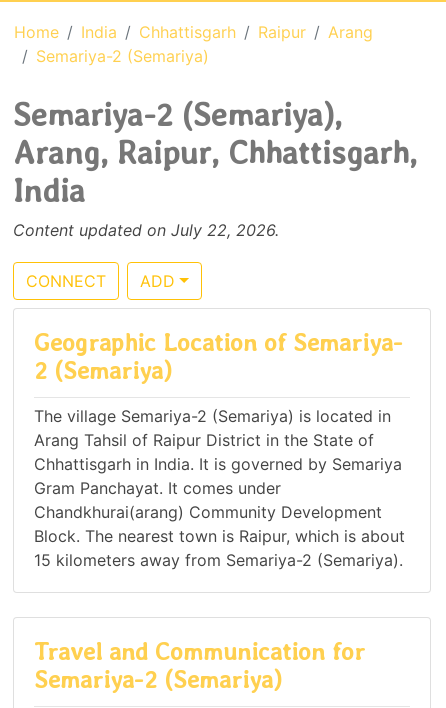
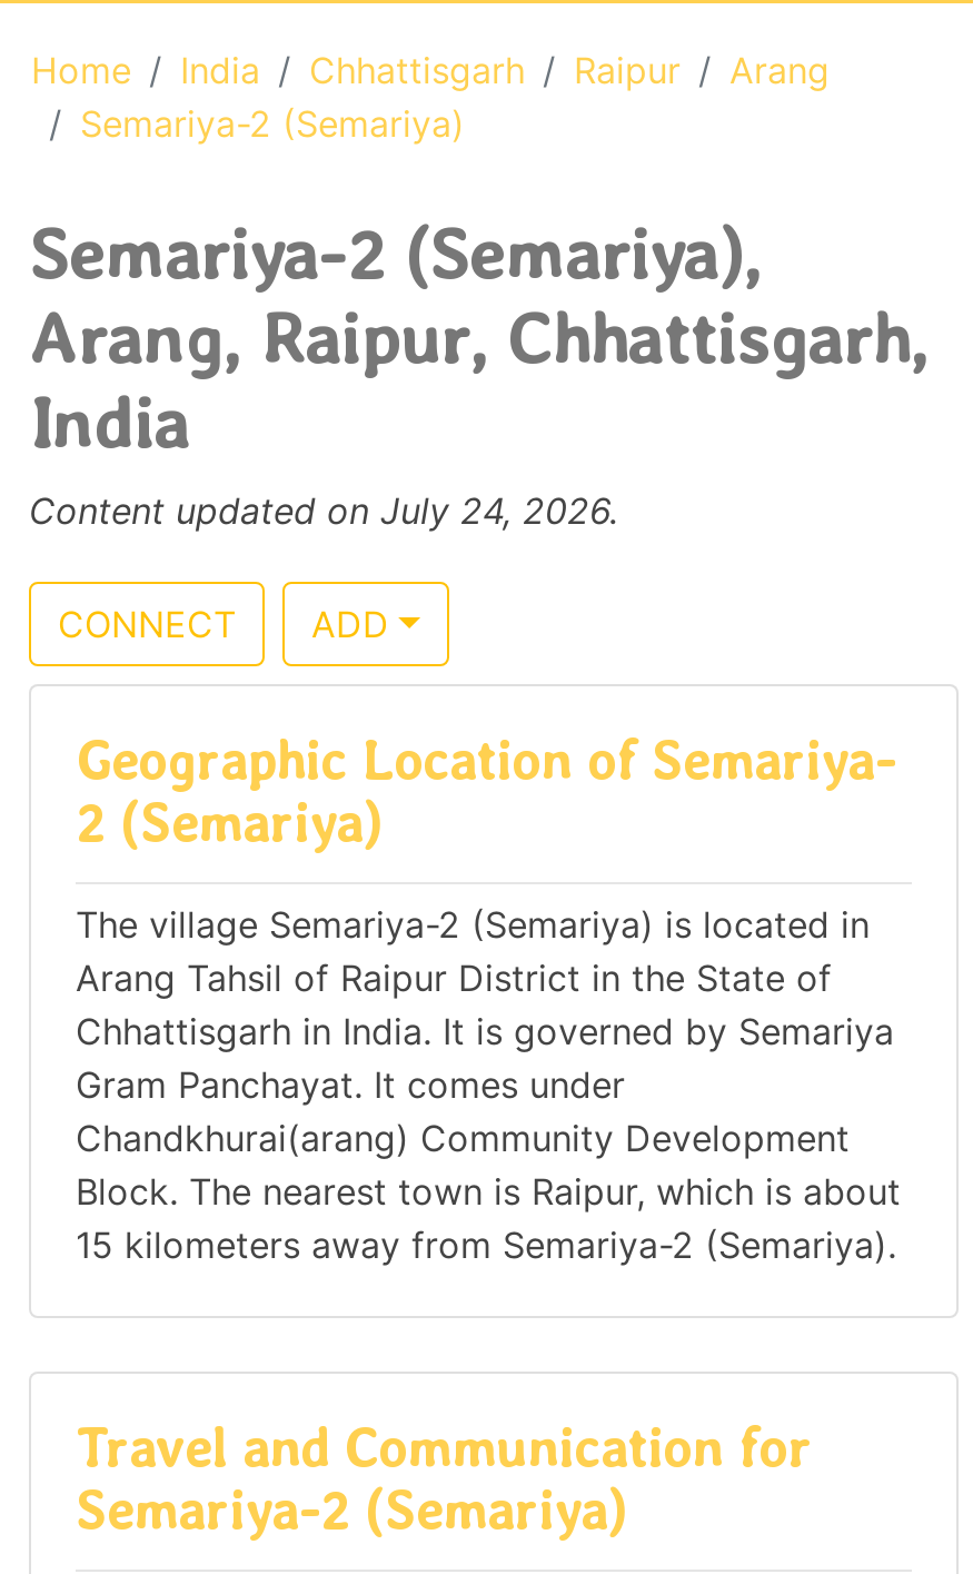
- Content updated on July 22, 2026.
+ Content updated on July 24, 2026.
